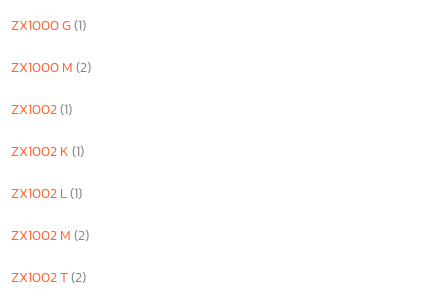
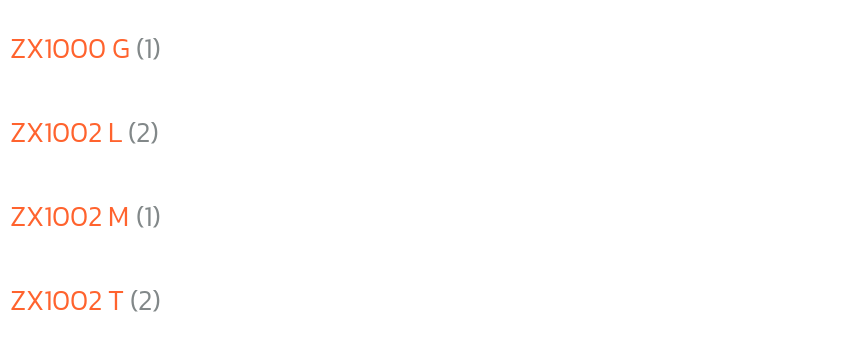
- ZX1000 M (2)
- ZX1002 (1)
- ZX1002 K (1)
- ZX1002 L (1)
- ZX1002 M (2)
+ ZX1002 L(2)
+ ZX1002 M (1)
